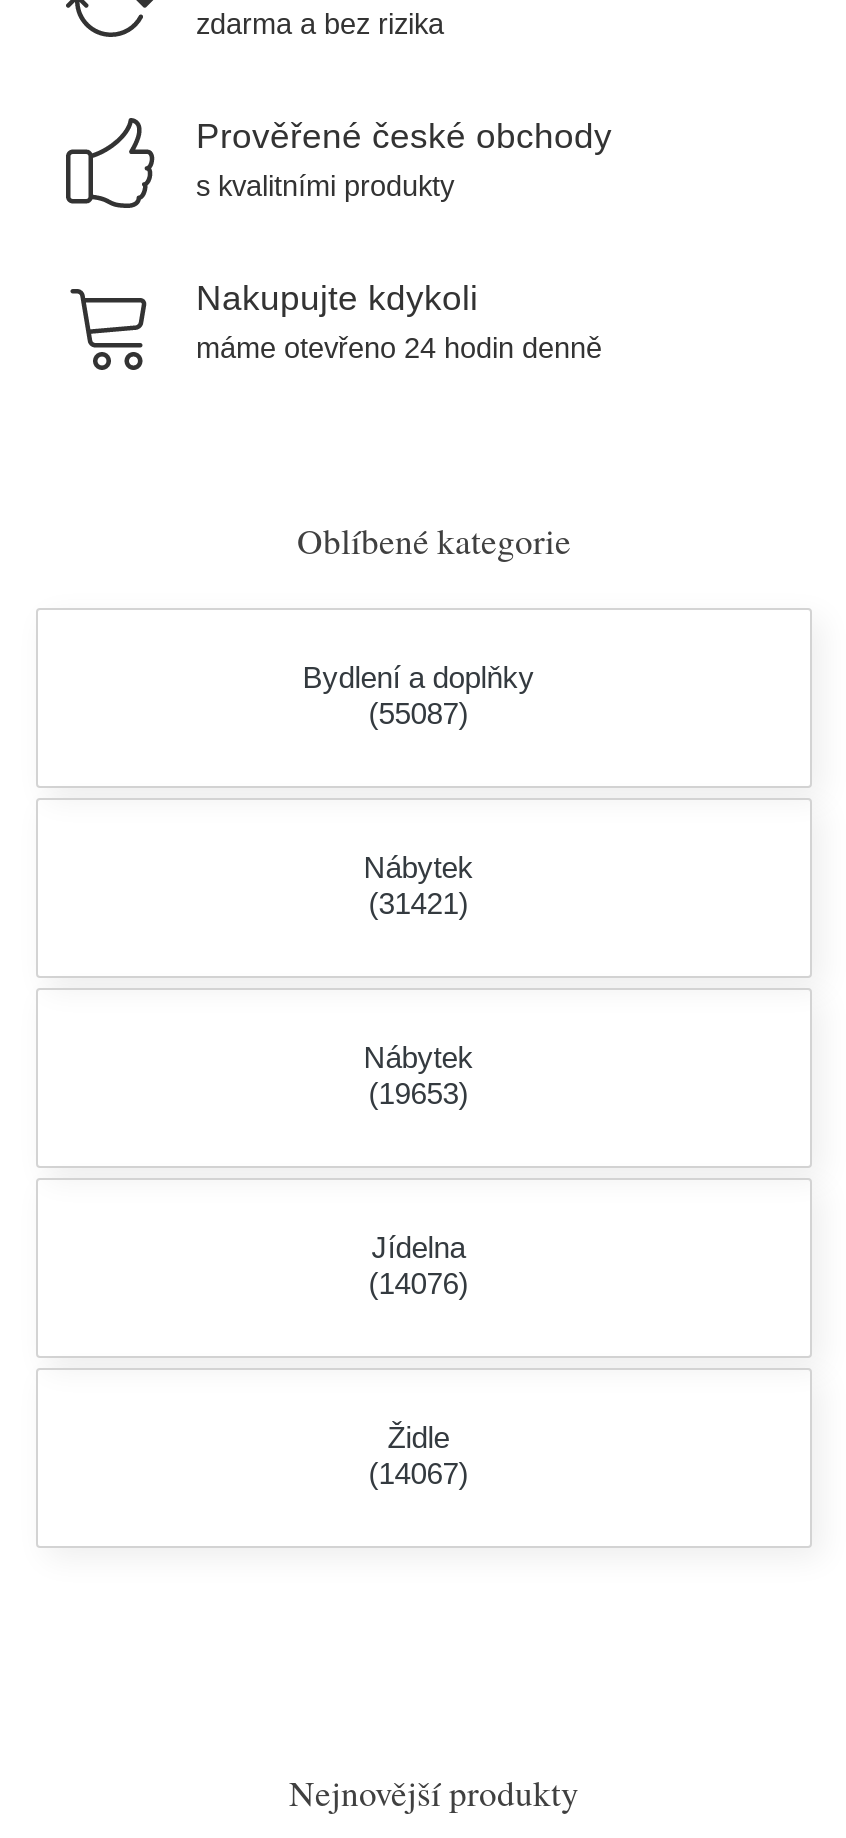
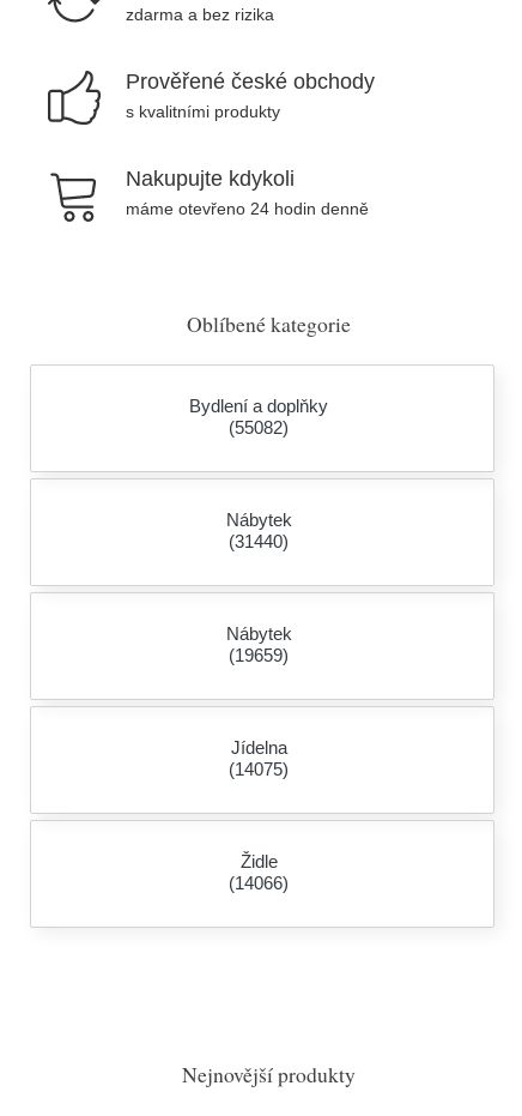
- (55087)
+ (55082)

- (31421)
+ (31440)

- (19653)
+ (19659)

- (14076)
+ (14075)

- (14067)
+ (14066)
